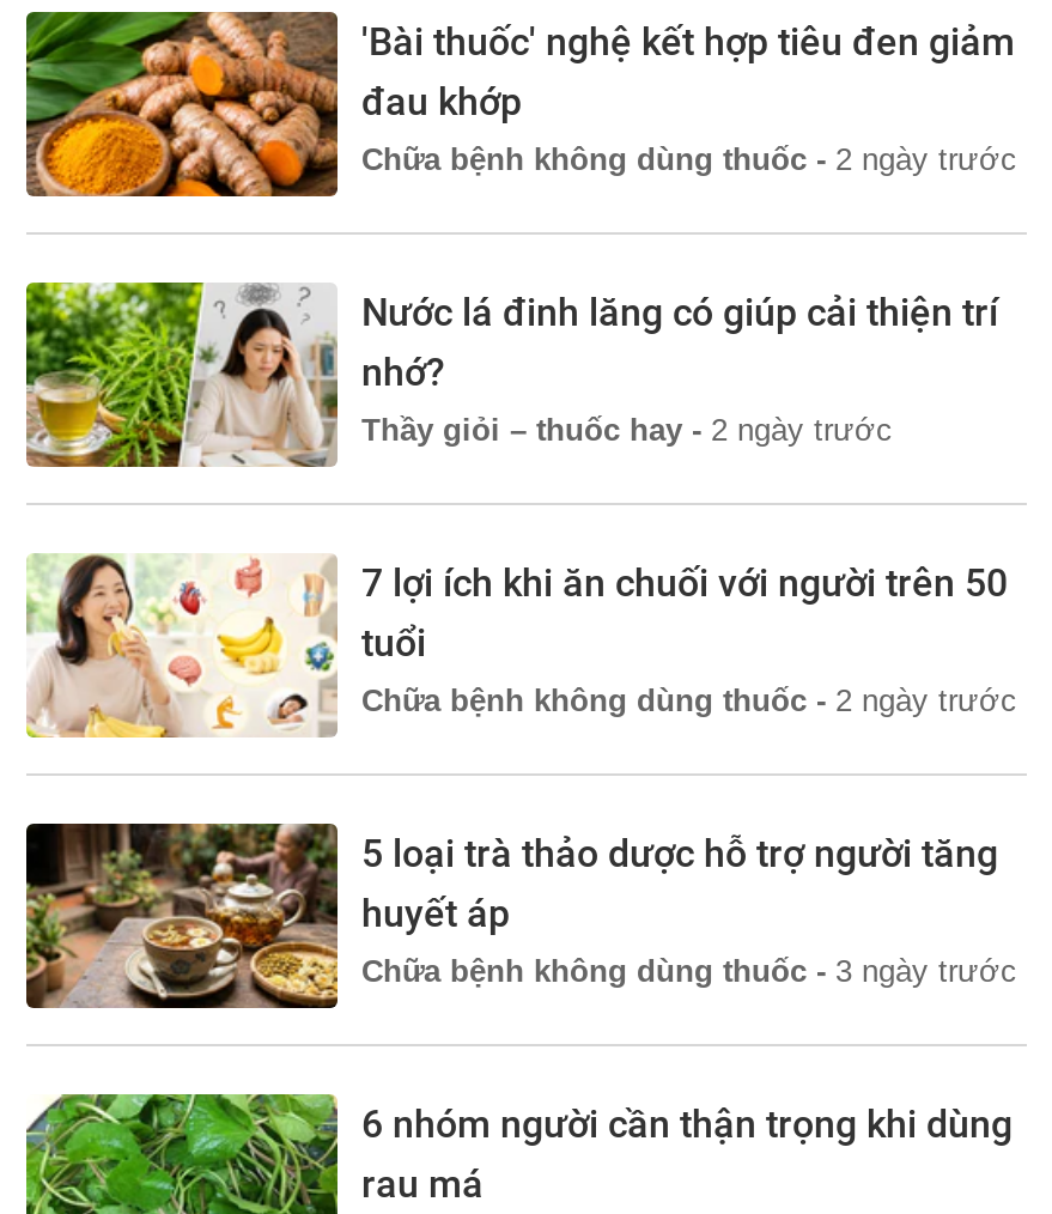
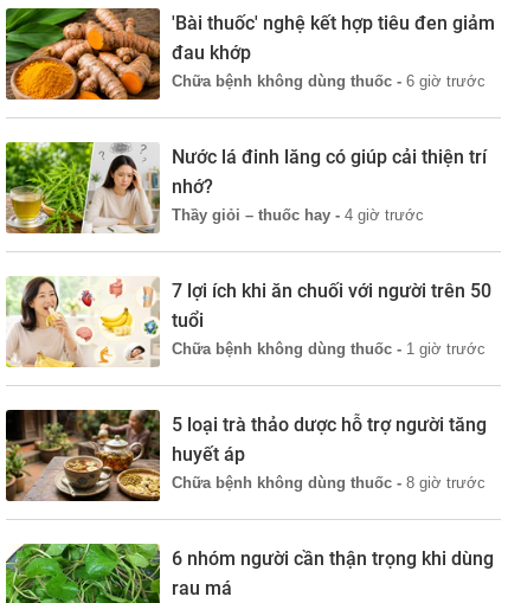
- Chữa bệnh không dùng thuốc - 2 ngày trước
+ Chữa bệnh không dùng thuốc - 6 giờ trước

- Thầy giỏi – thuốc hay - 2 ngày trước
+ Thầy giỏi – thuốc hay - 4 giờ trước

- Chữa bệnh không dùng thuốc - 2 ngày trước
+ Chữa bệnh không dùng thuốc - 1 giờ trước

- Chữa bệnh không dùng thuốc - 3 ngày trước
+ Chữa bệnh không dùng thuốc - 8 giờ trước
